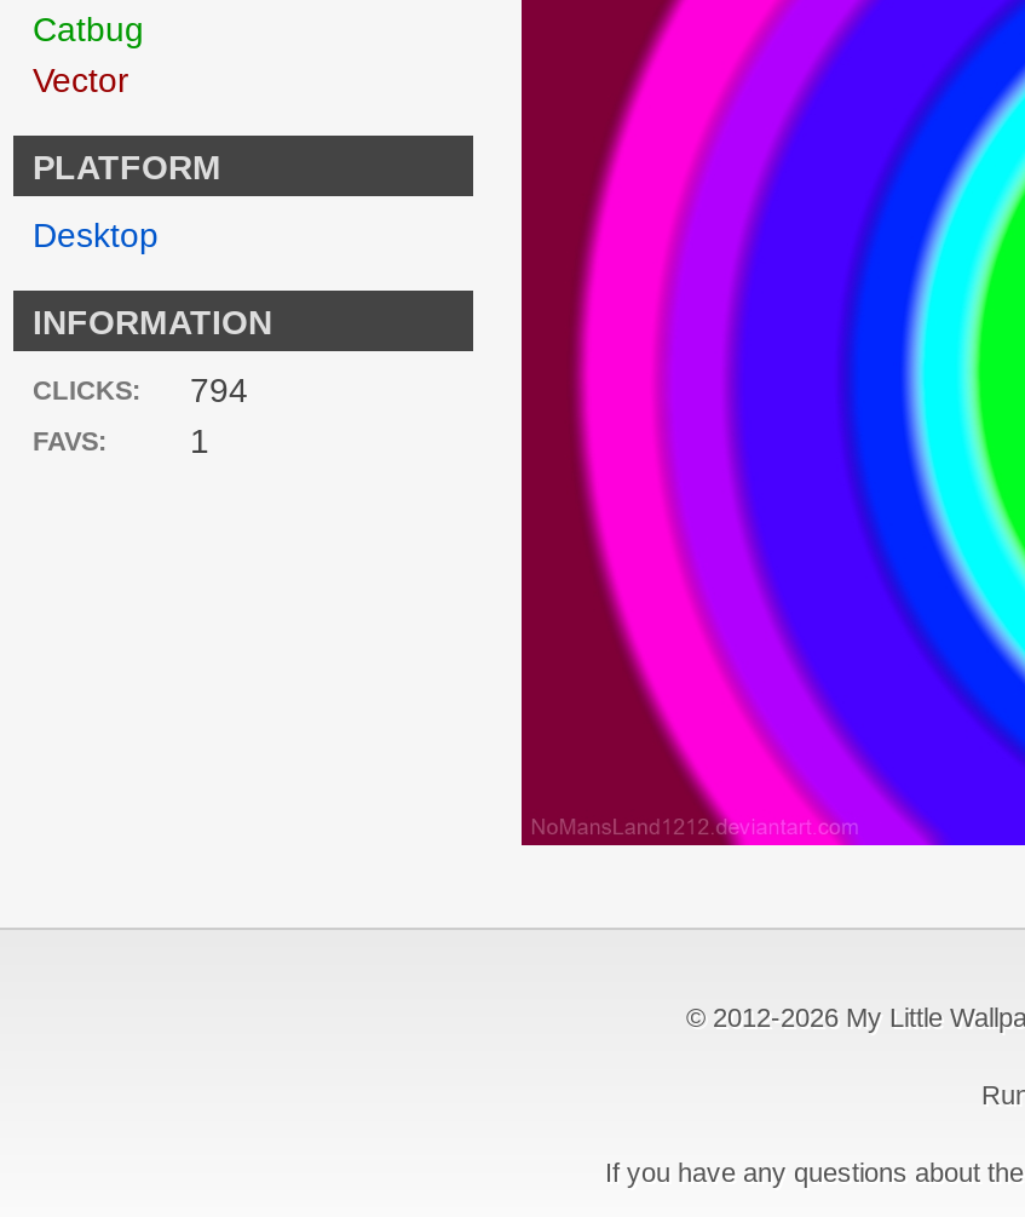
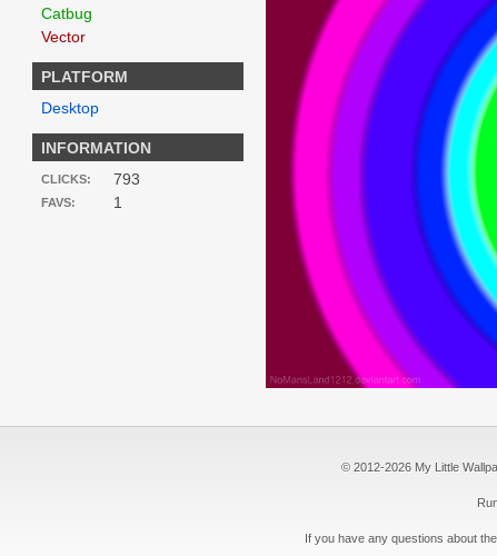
- CLICKS: 794
+ CLICKS: 793
